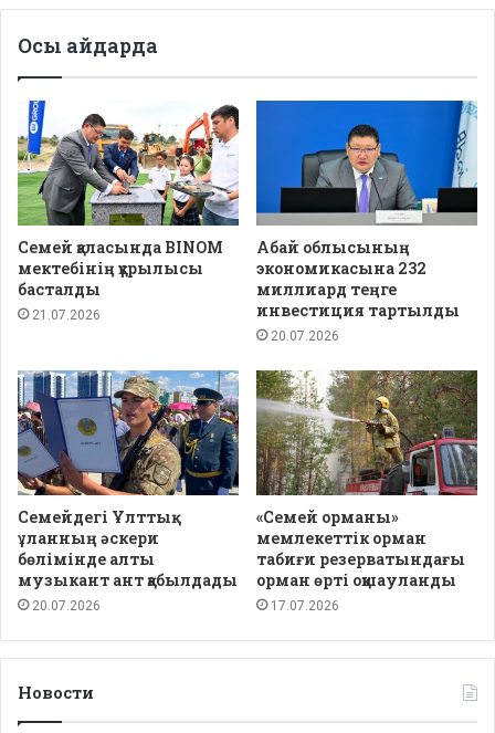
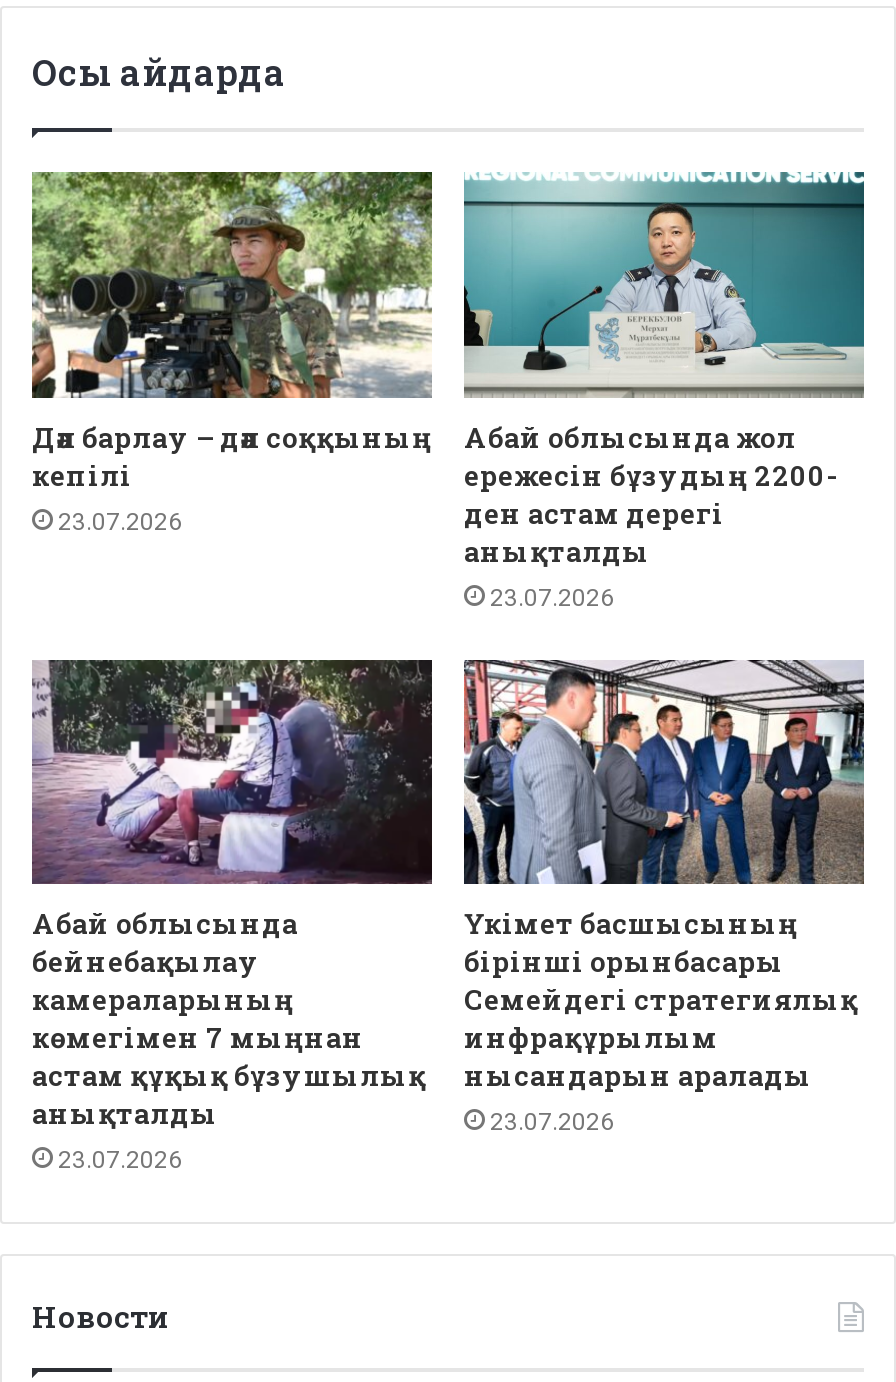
- [image]
+ [image]

- [image]
- Абай облысының
- экономикасына 232
- миллиард теңге
- инвестиция тартылды
- 20.07.2026
+ [image]
+ Абай облысында жол
+ ережесін бұзудың 2200-
+ ден астам дерегі
+ анықталды
+ 23.07.2026

- Семей қаласында BINOM
- мектебінің құрылысы
- басталды
- 21.07.2026
+ Дәл барлау – дәл соққының
+ кепілі
+ 23.07.2026

- [image]
- Семейдегі Ұлттық
- ұланның әскери
- бөлімінде алты
- музыкант ант қабылдады
- 20.07.2026
+ [image]
+ Абай облысында
+ бейнебақылау
+ камераларының
+ көмегімен 7 мыңнан
+ астам құқық бұзушылық
+ анықталды
+ 23.07.2026

- [image]
- «Семей орманы»
- мемлекеттік орман
- табиғи резерватындағы
- орман өрті оқшауланды
- 17.07.2026
+ [image]
+ Үкімет басшысының
+ бірінші орынбасары
+ Семейдегі стратегиялық
+ инфрақұрылым
+ нысандарын аралады
+ 23.07.2026
